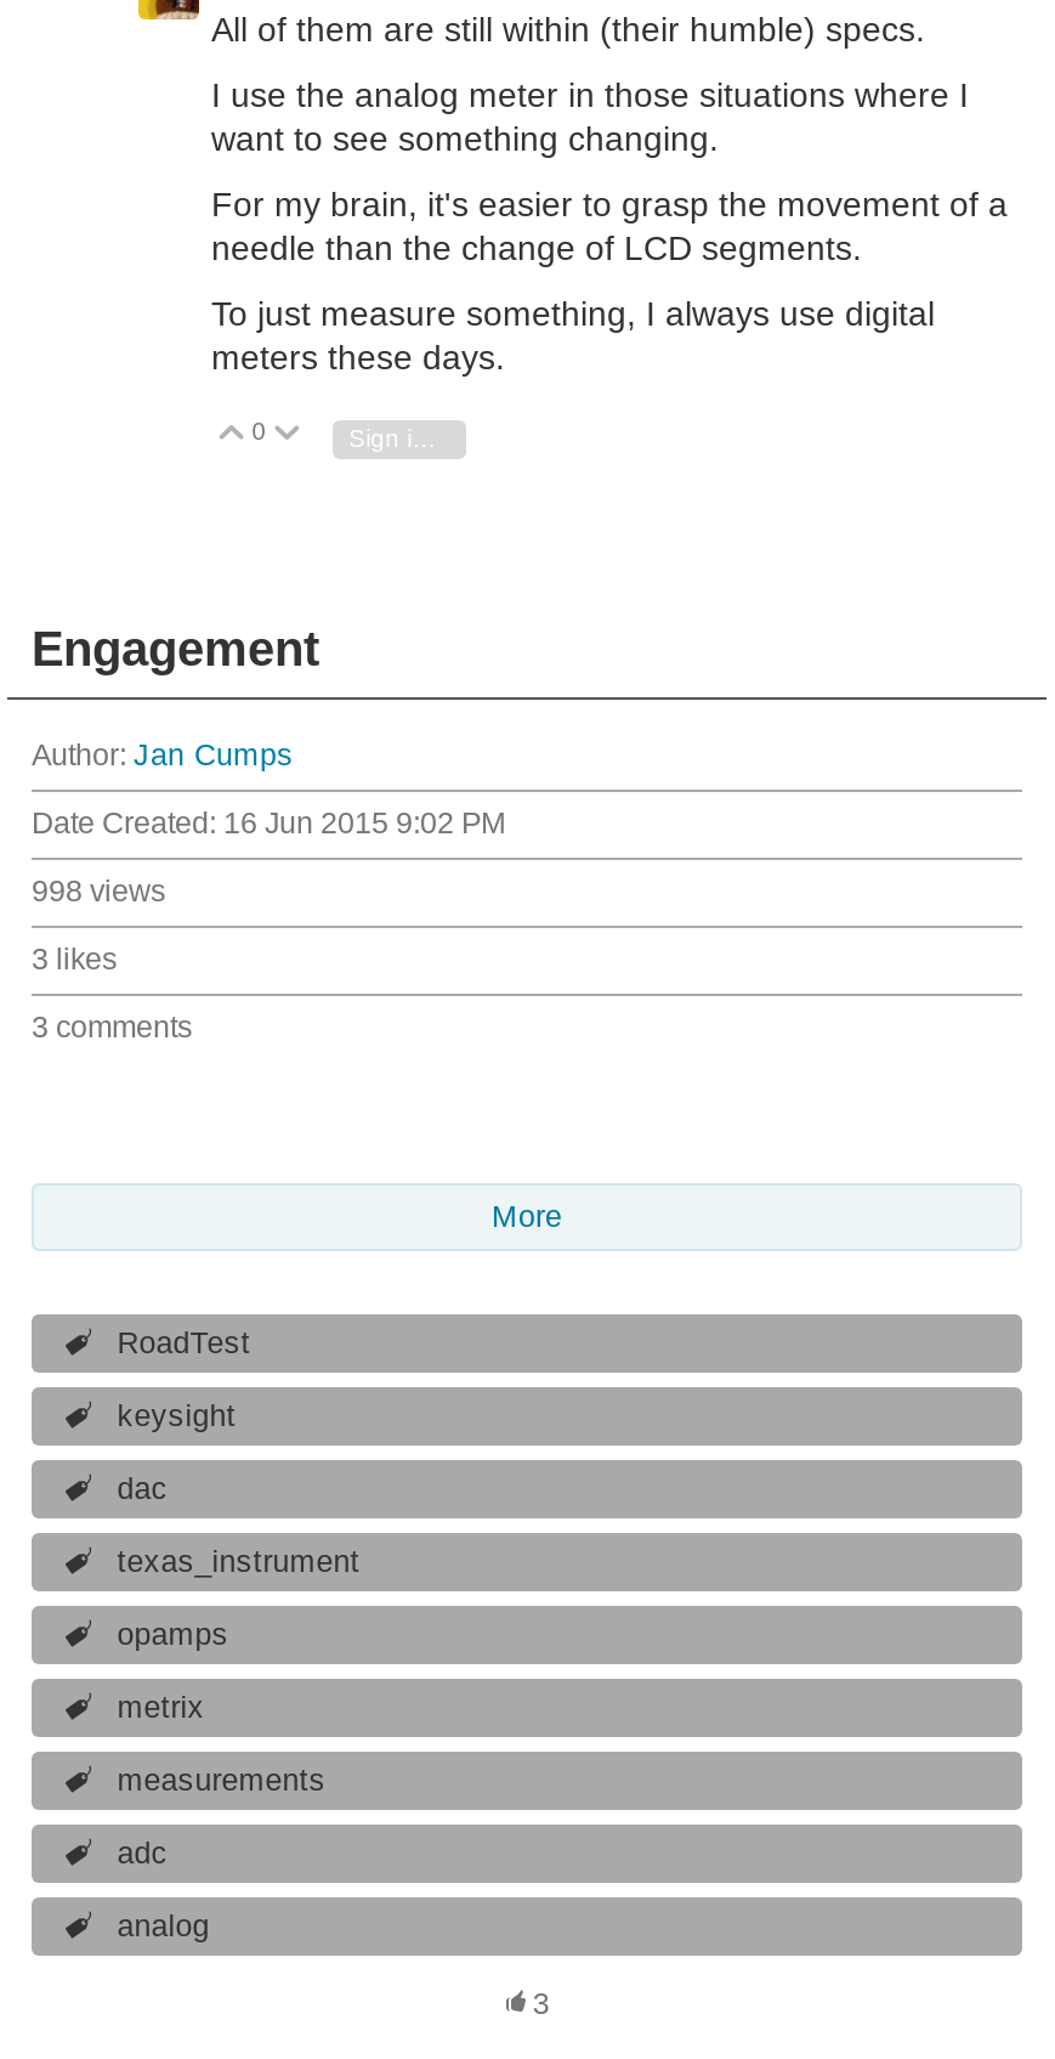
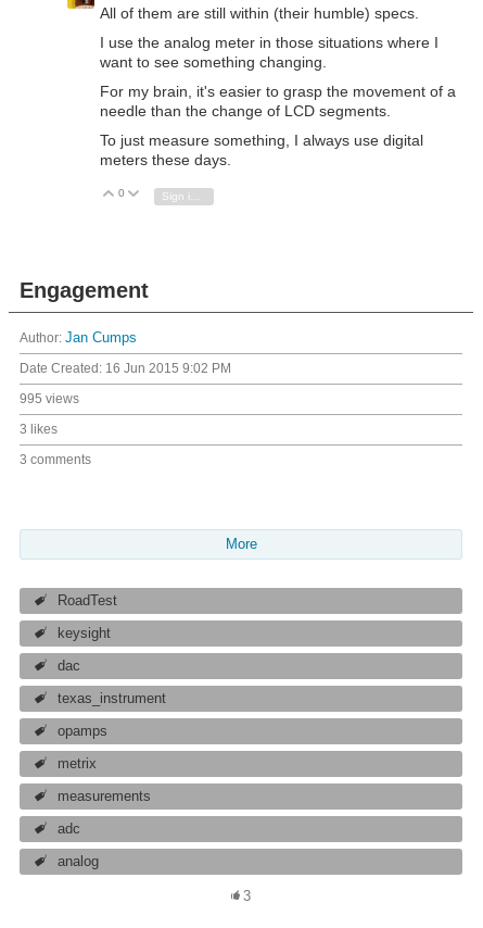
- 998 views
+ 995 views
